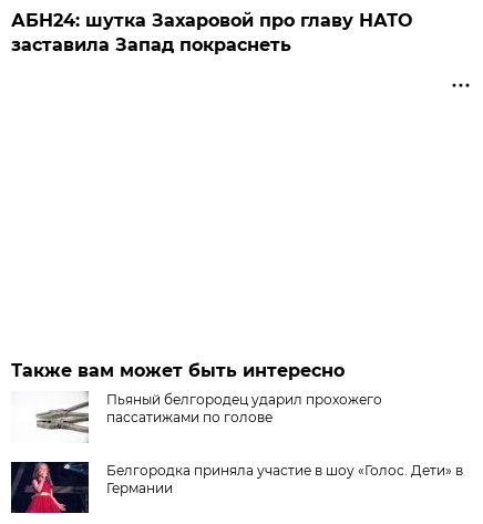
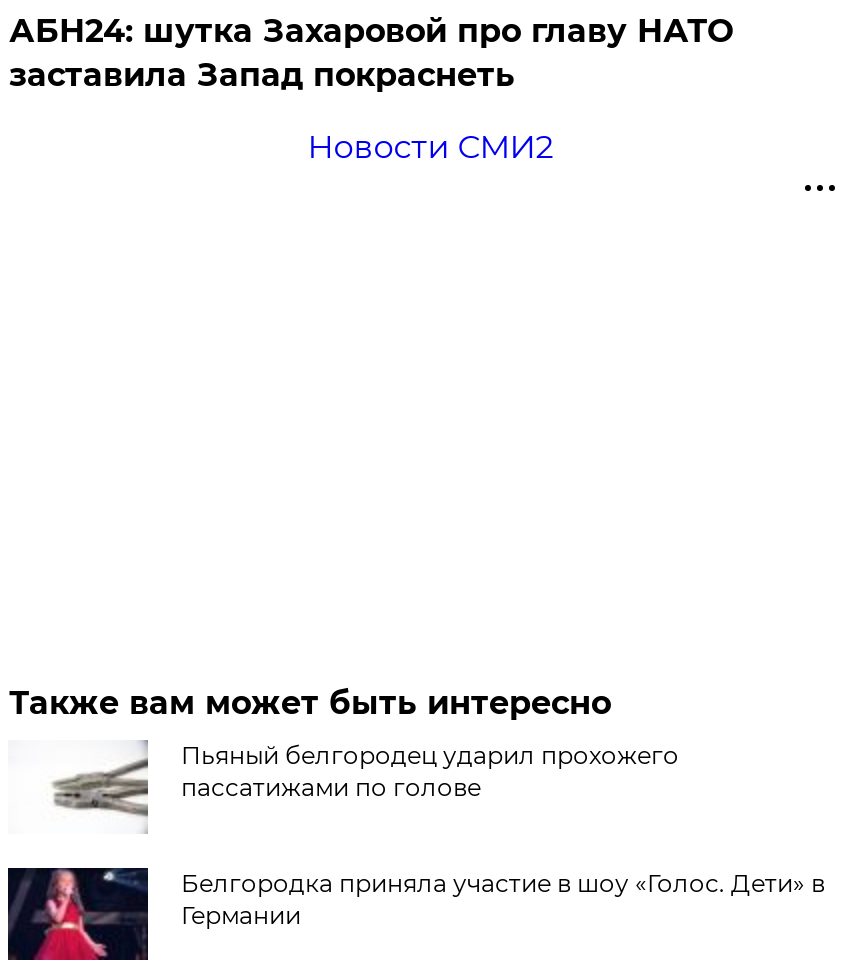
+ Новости СМИ2
